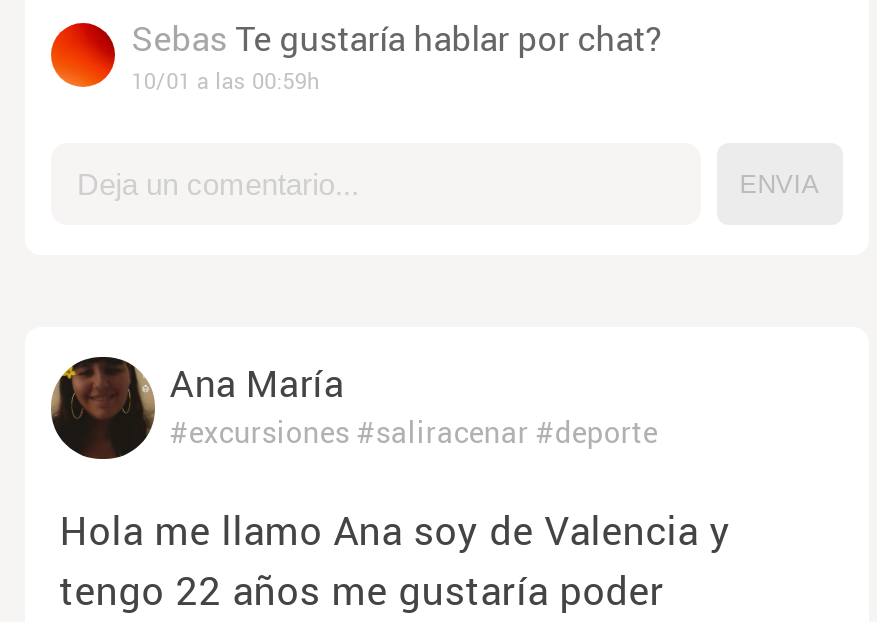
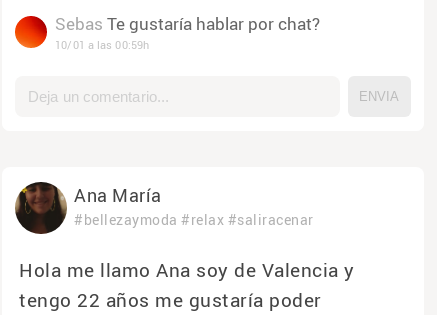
- #excursiones #saliracenar #deporte
+ #bellezaymoda #relax #saliracenar
